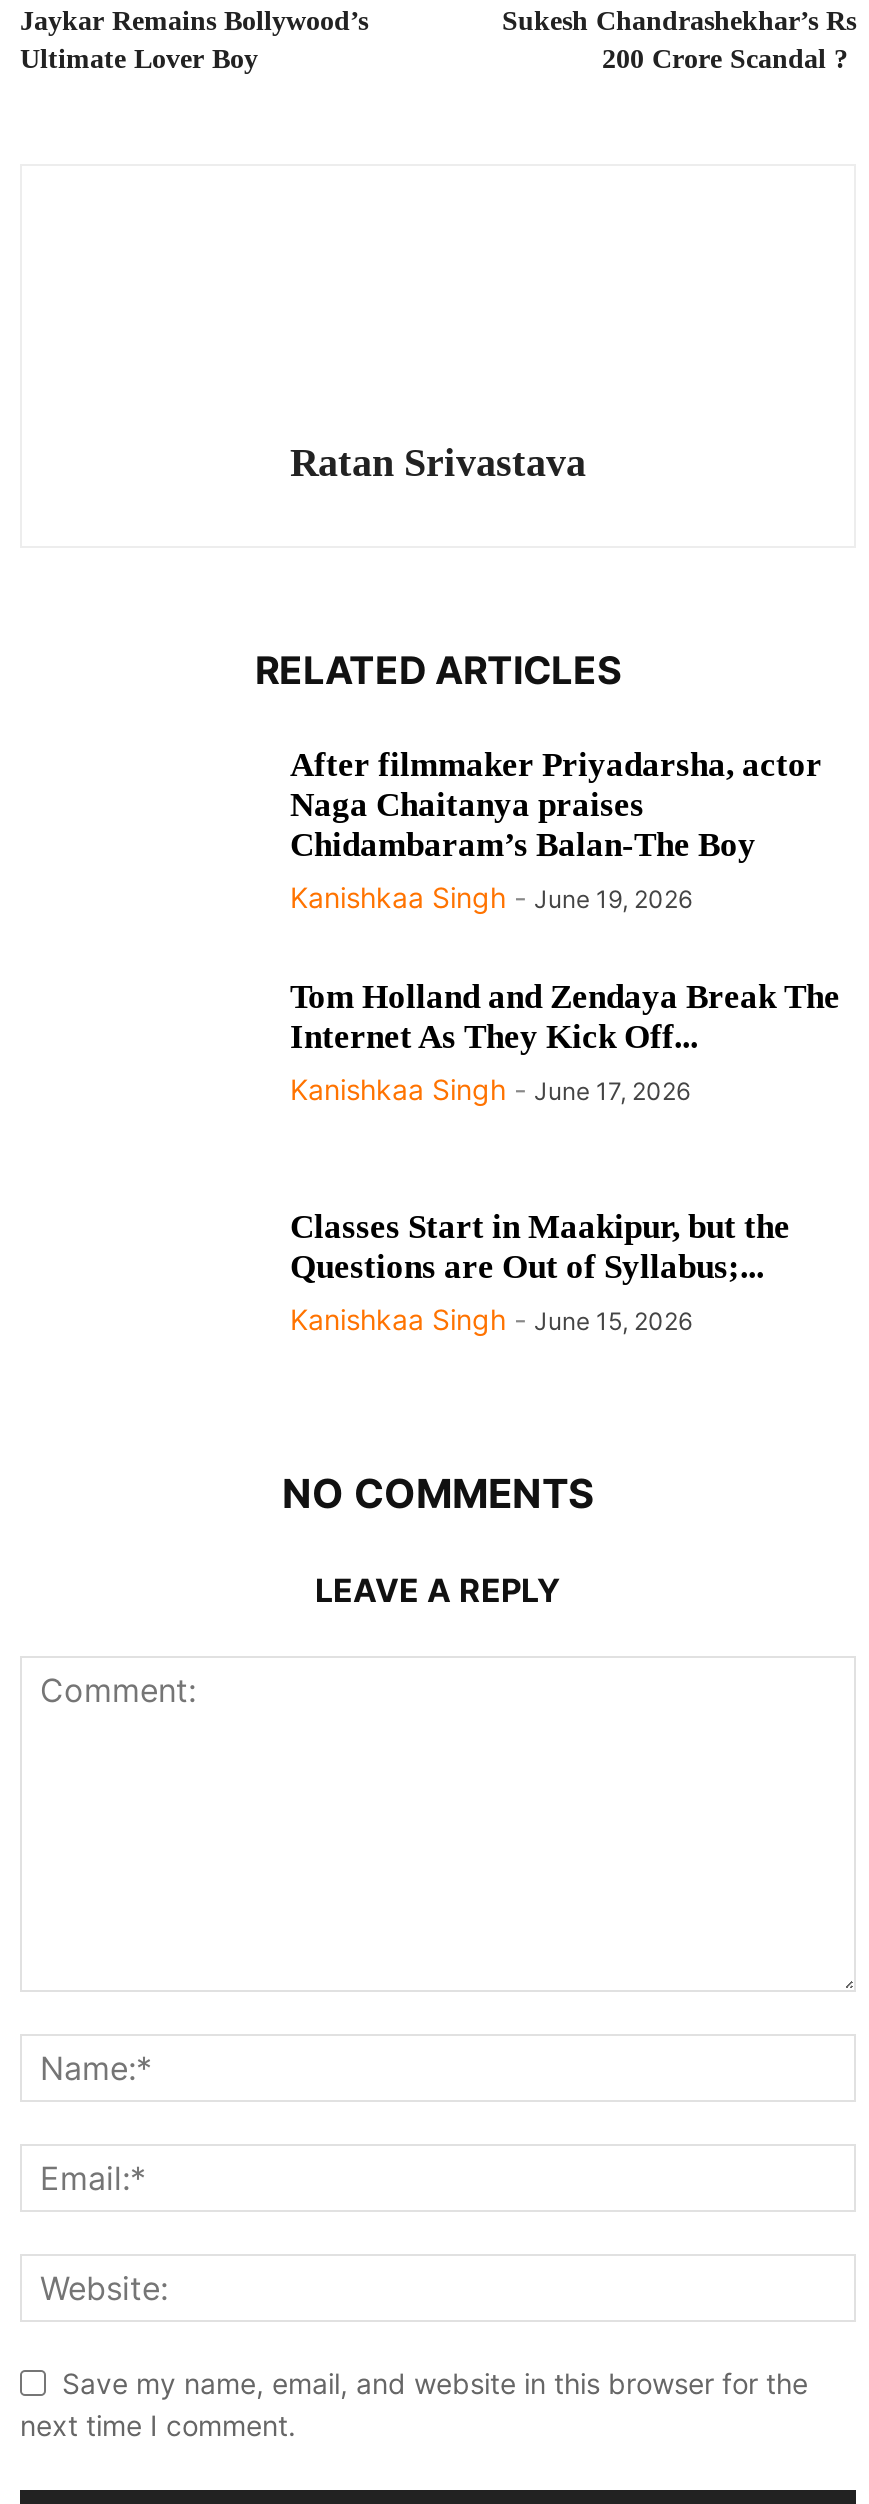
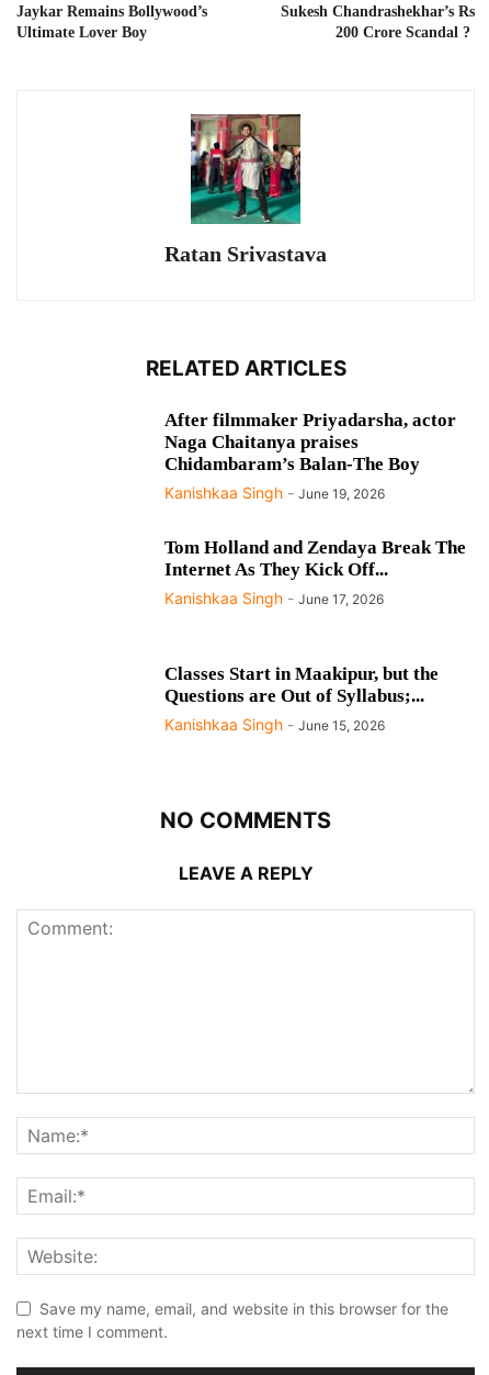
+ [image]
